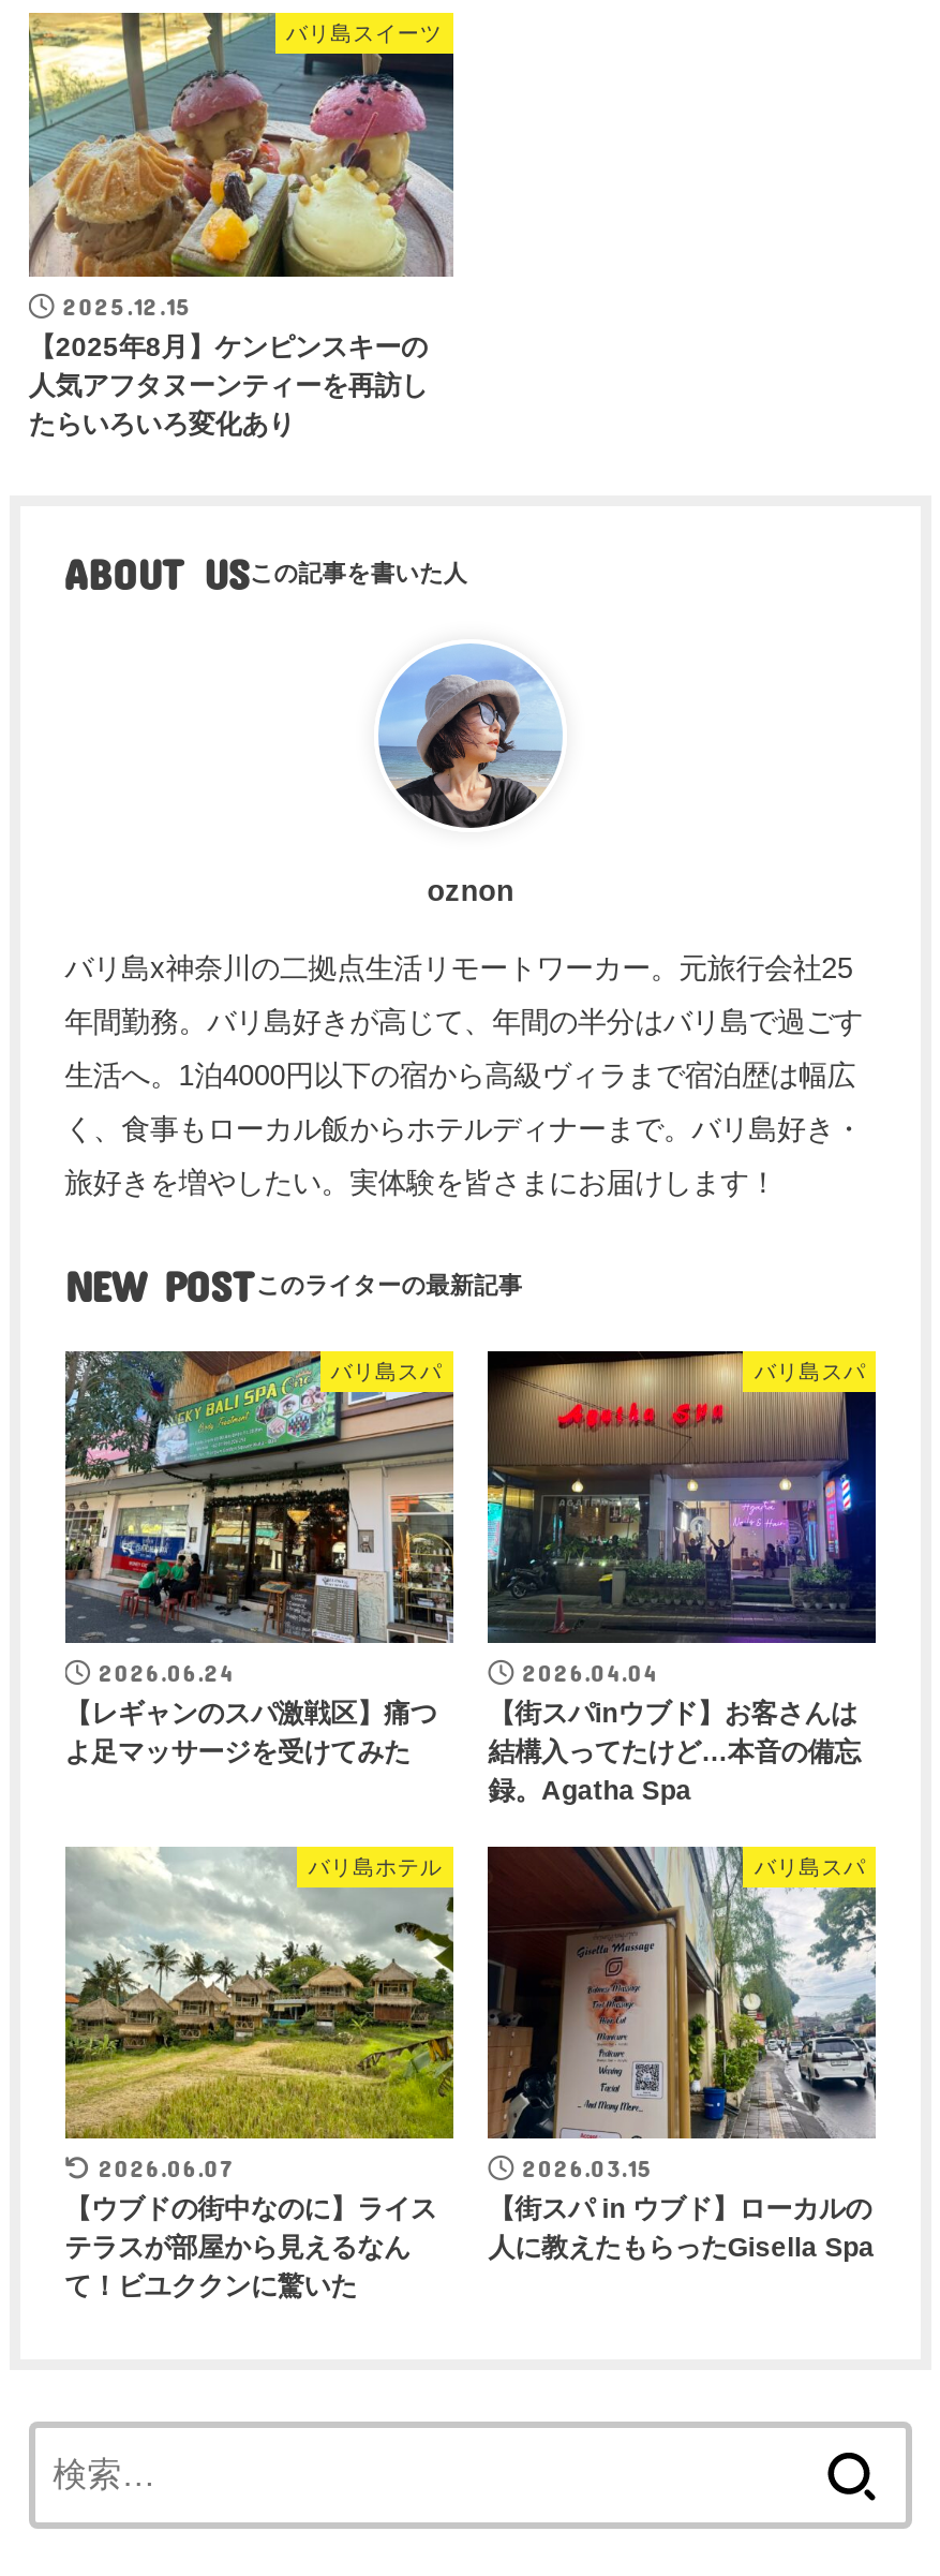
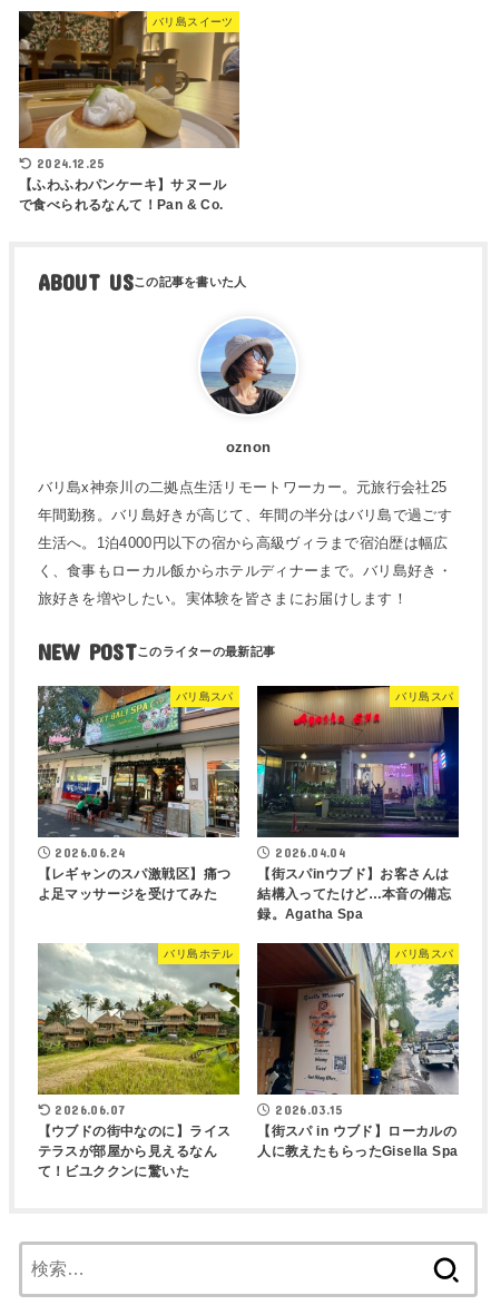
- [image]
- 2025.12.15
- 【2025年8月】ケンピンスキーの
- 人気アフタヌーンティーを再訪し
- たらいろいろ変化あり
+ [image]
+ 2024.12.25
+ 【ふわふわパンケーキ】サヌール
+ で食べられるなんて！Pan & Co.
